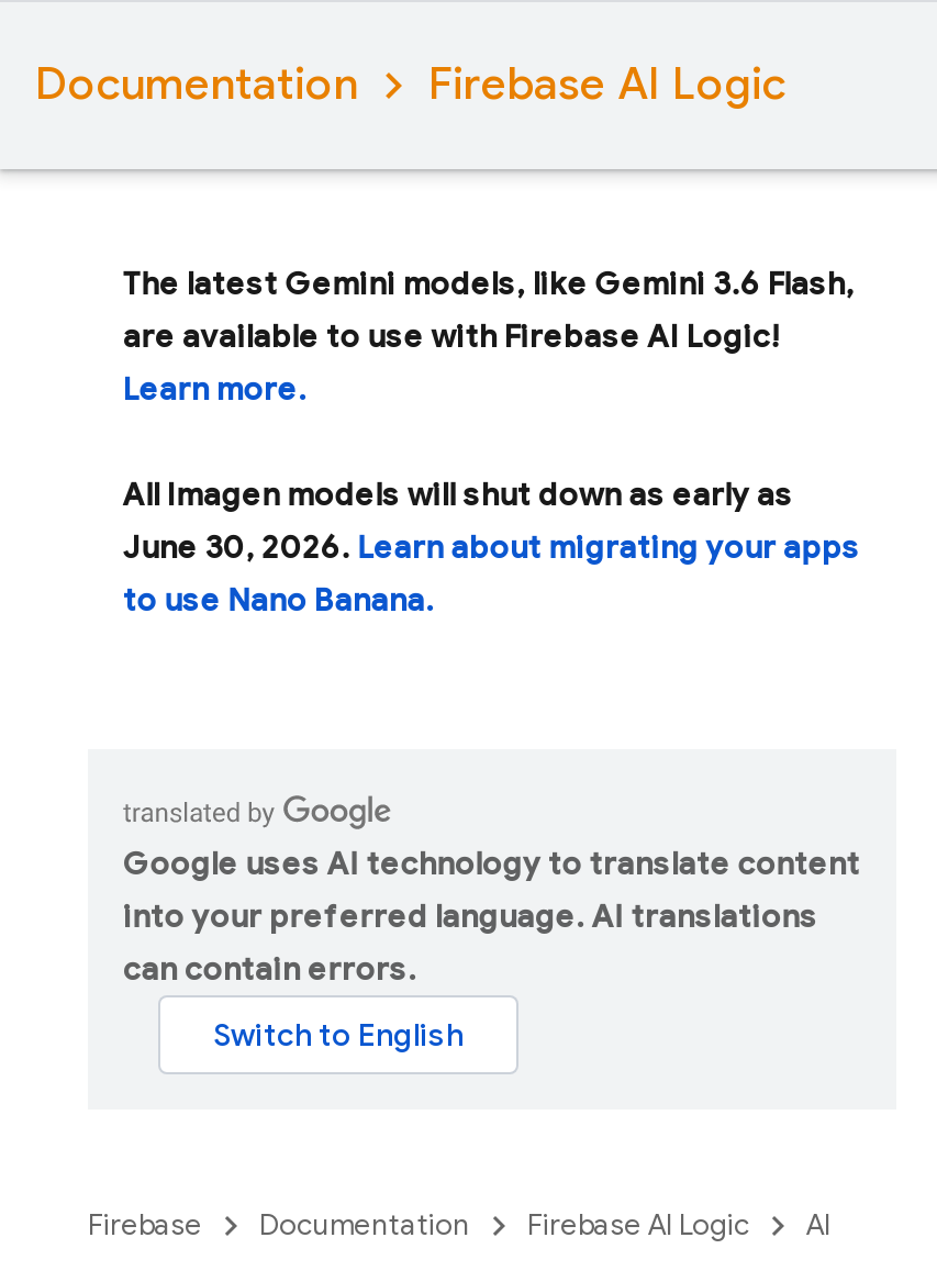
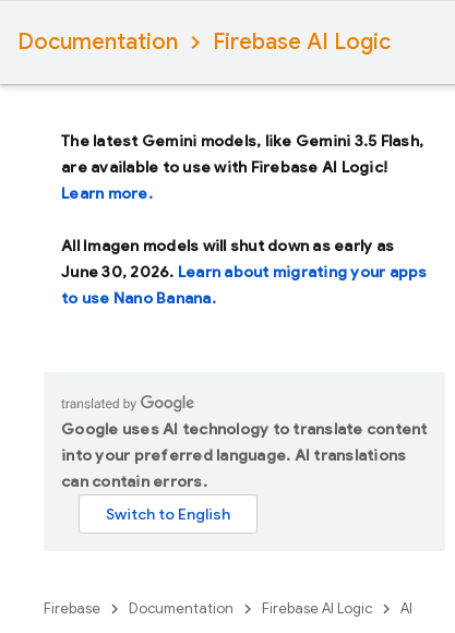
- The latest Gemini models, like Gemini 3.6 Flash,
+ The latest Gemini models, like Gemini 3.5 Flash,
